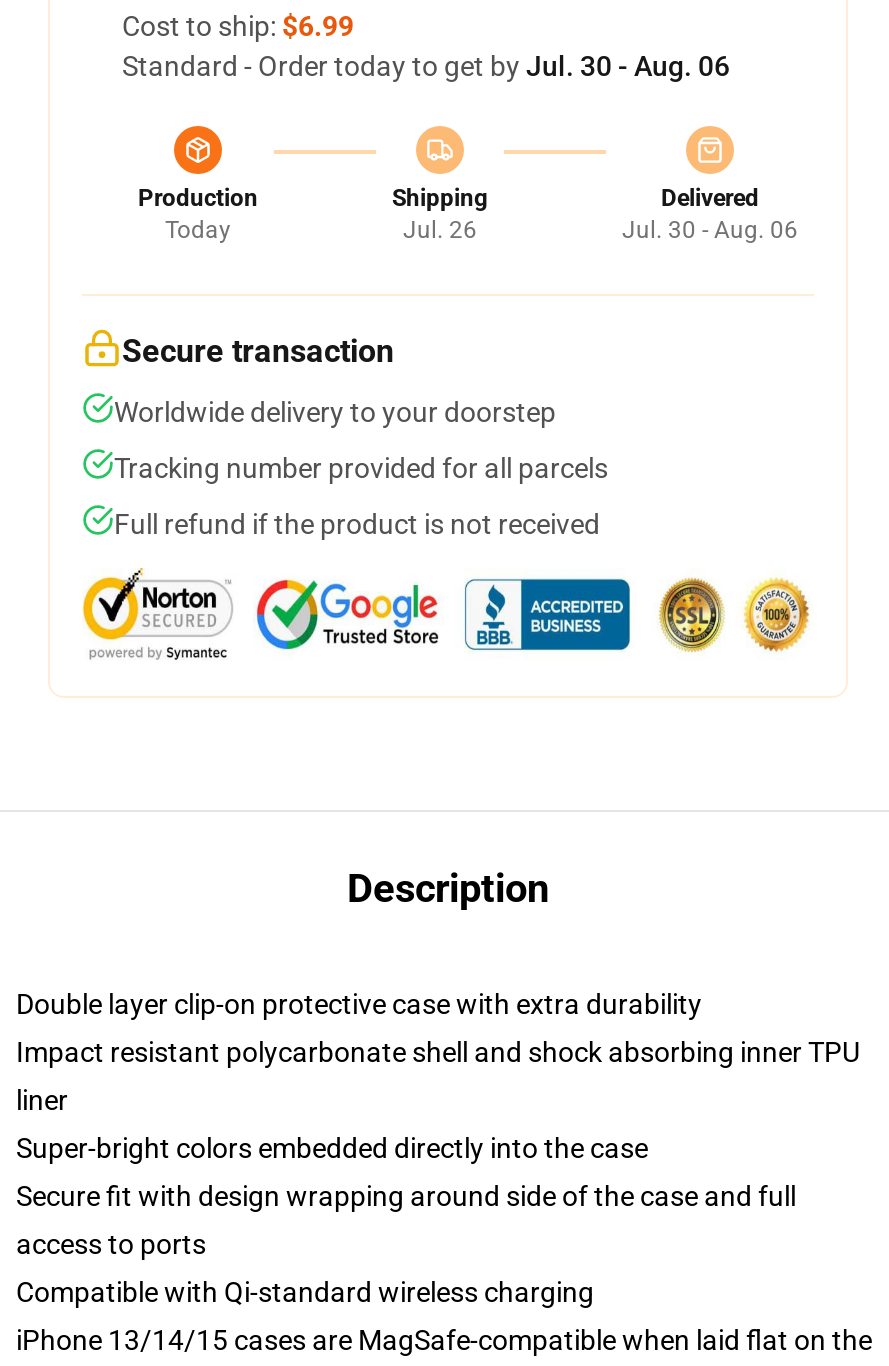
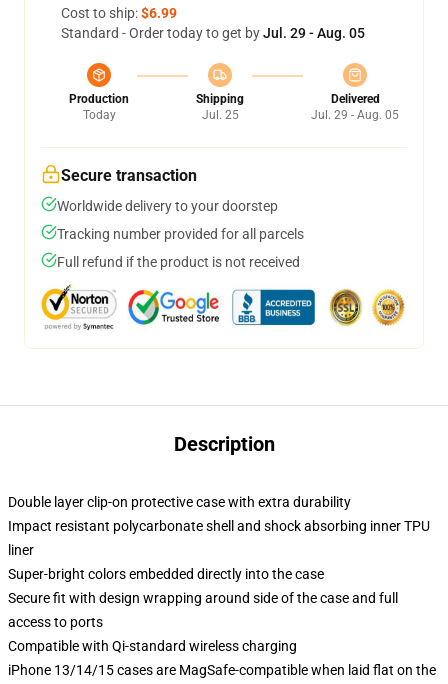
- Standard - Order today to get by Jul. 30 - Aug. 06
+ Standard - Order today to get by Jul. 29 - Aug. 05

- Jul. 26
+ Jul. 25

- Jul. 30 - Aug. 06
+ Jul. 29 - Aug. 05
